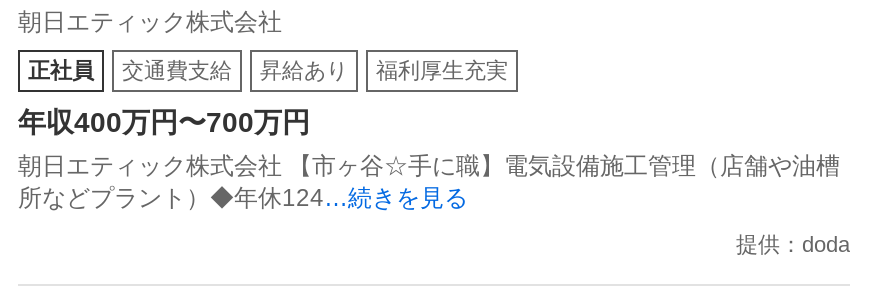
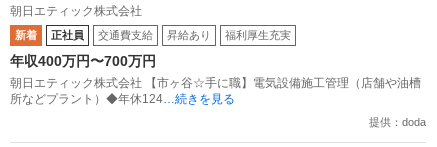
+ 新着
